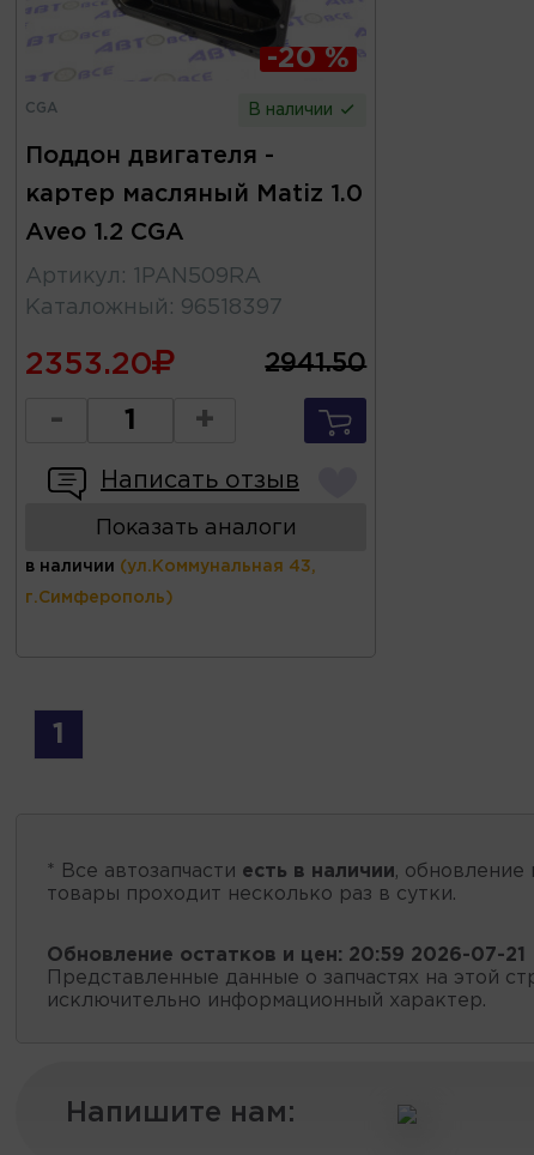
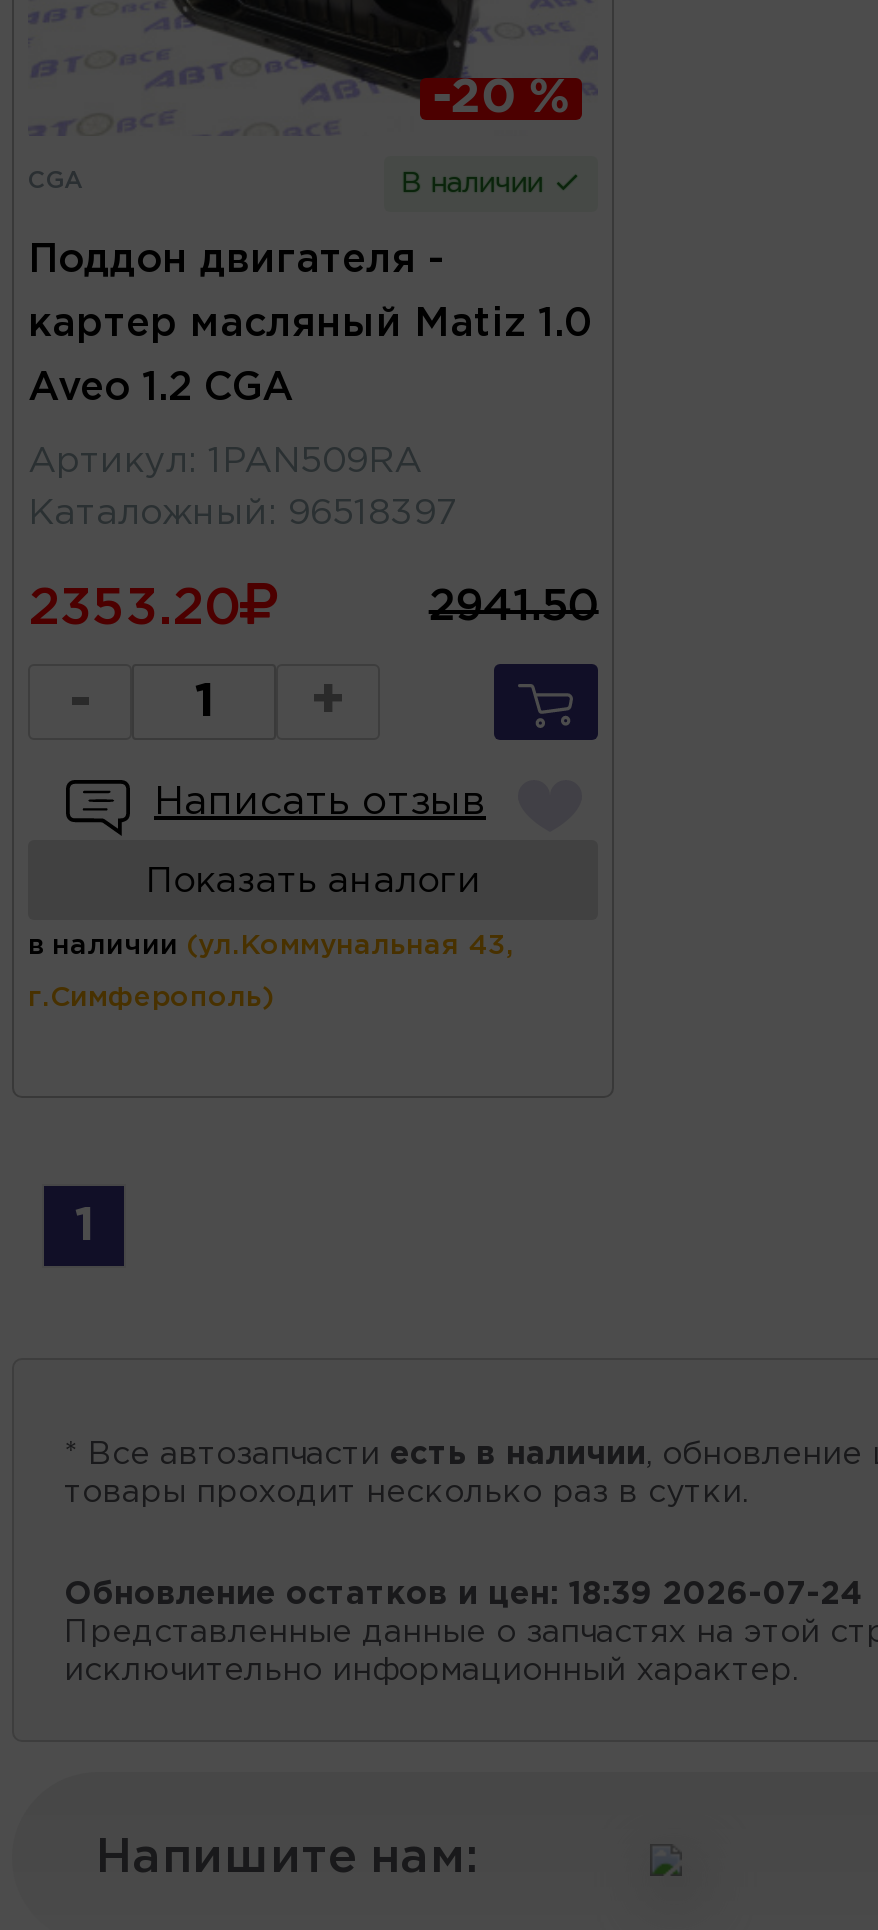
- Обновление остатков и цен: 20:59 2026-07-21
+ Обновление остатков и цен: 18:39 2026-07-24
